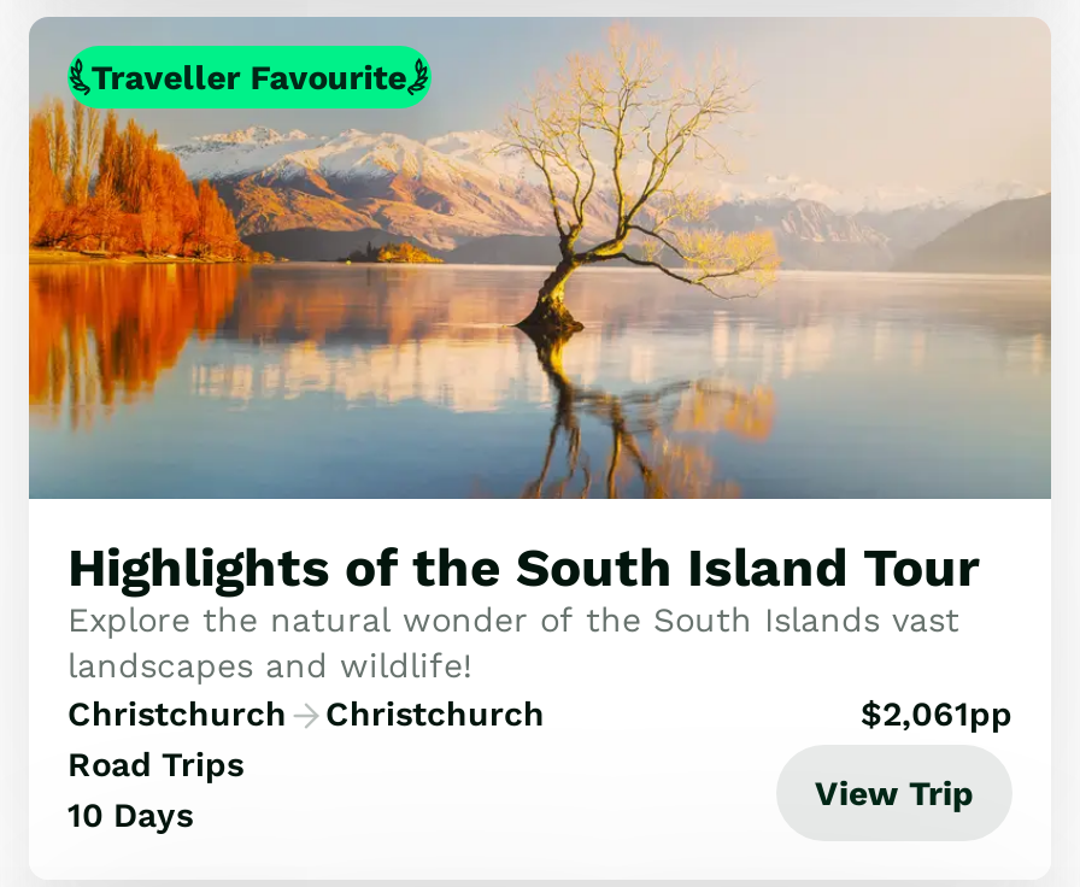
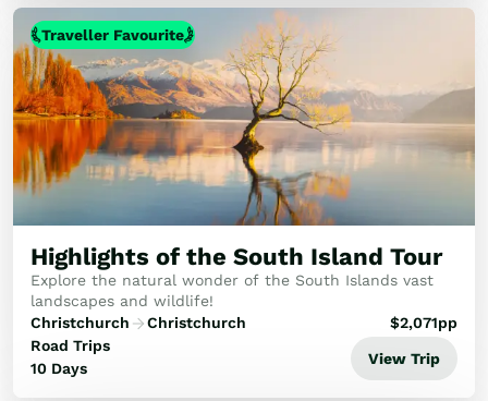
- $2,061pp
+ $2,071pp
